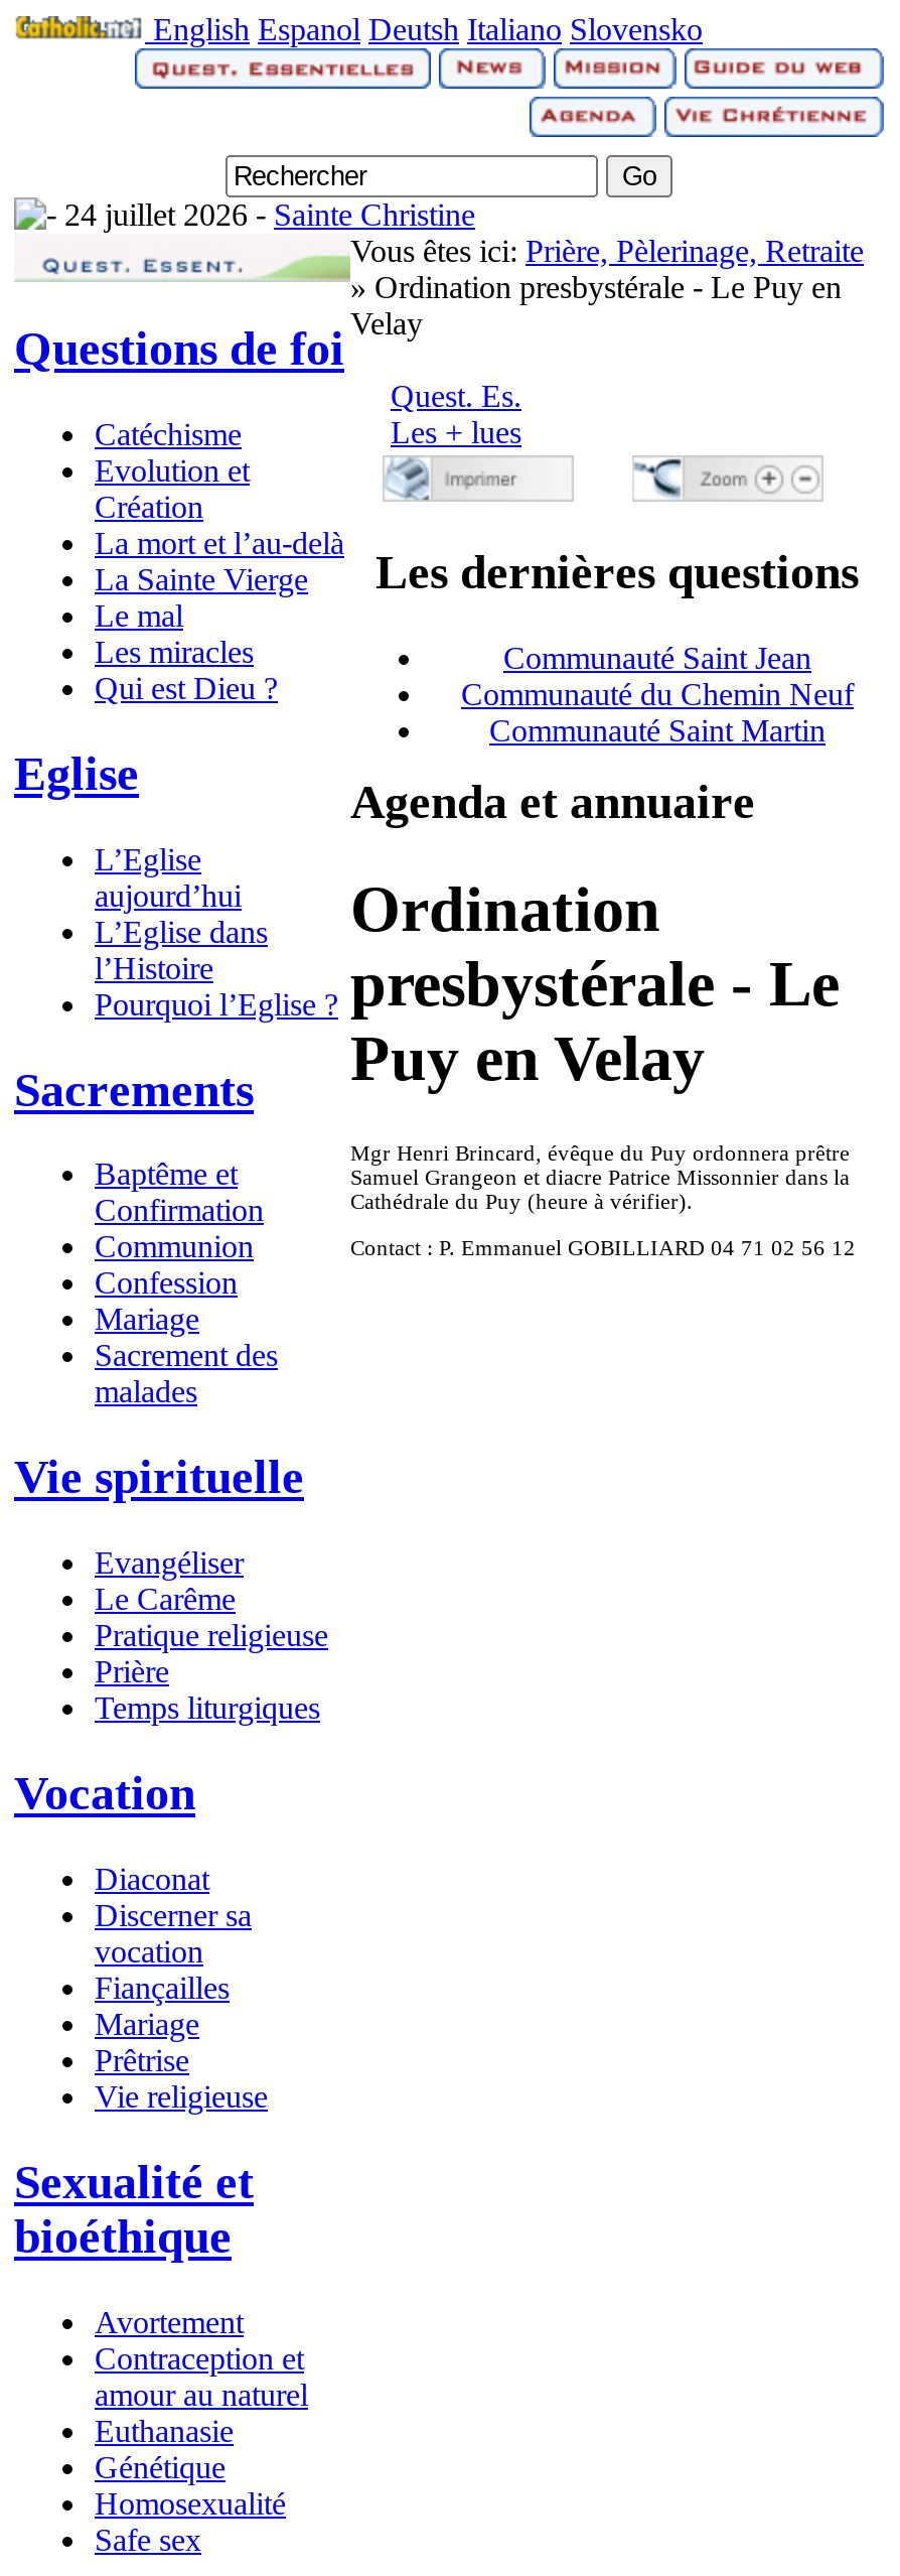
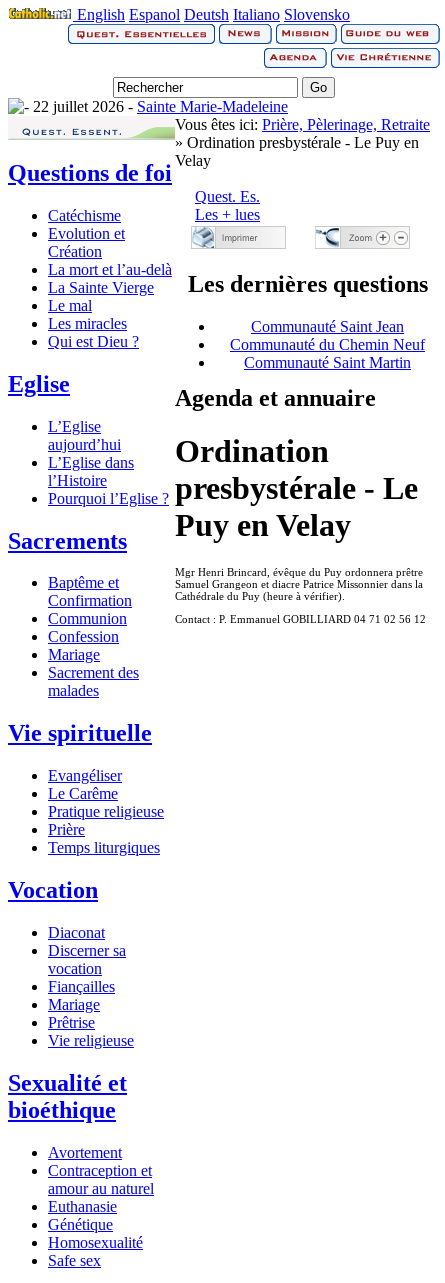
- 24 juillet 2026 -Sainte Christine
+ 22 juillet 2026 -Sainte Marie-Madeleine
